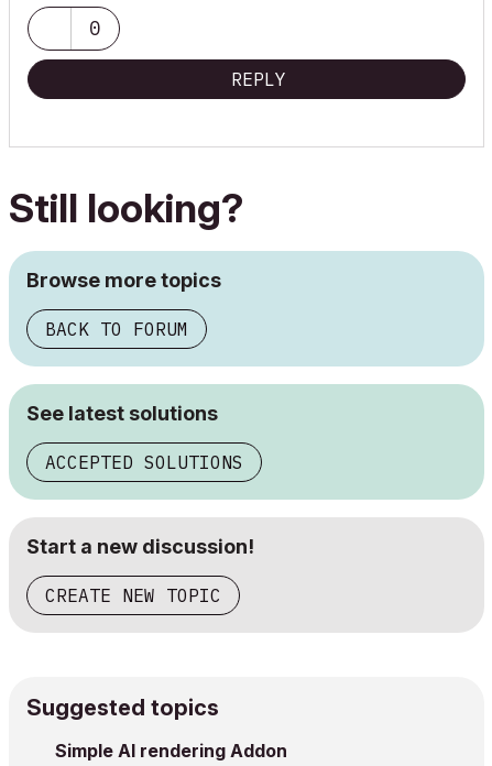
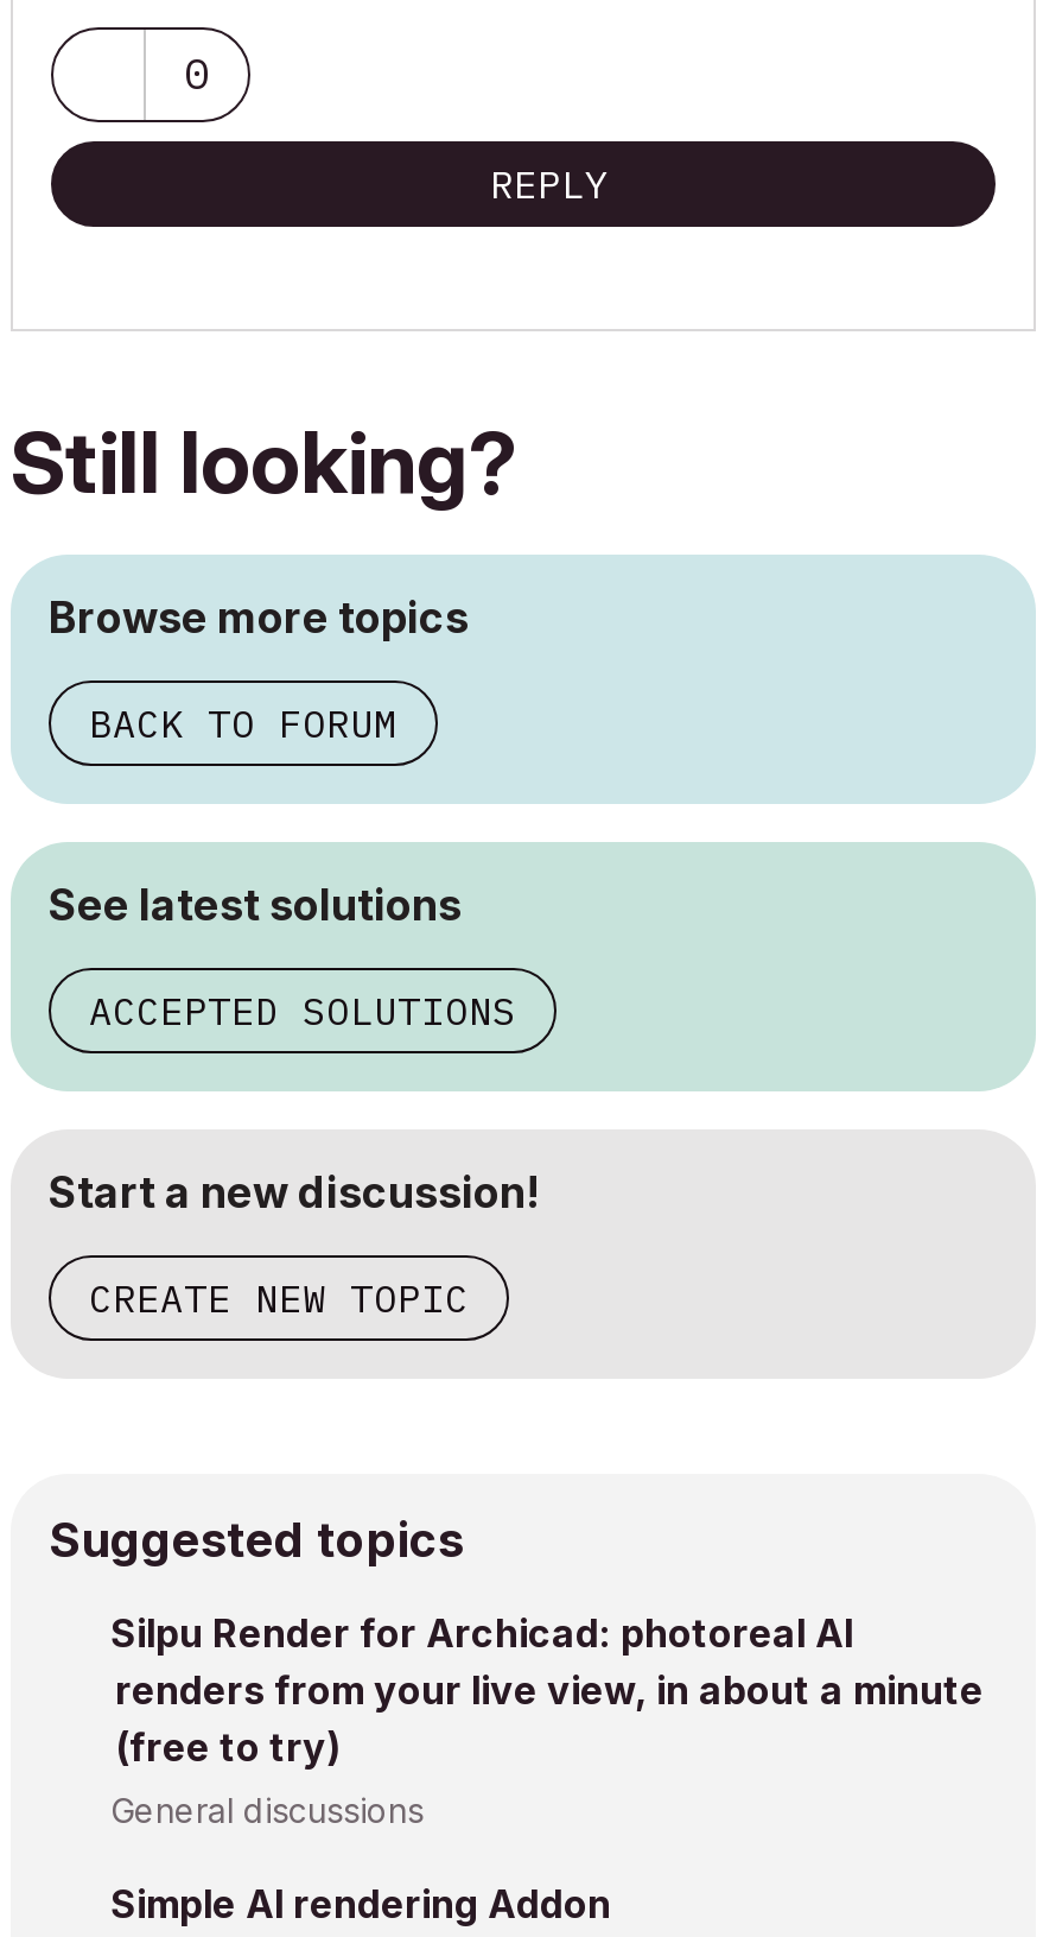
+ Silpu Render for Archicad: photoreal AI
+ renders from your live view, in about a minute
+ (free to try)
+ General discussions
